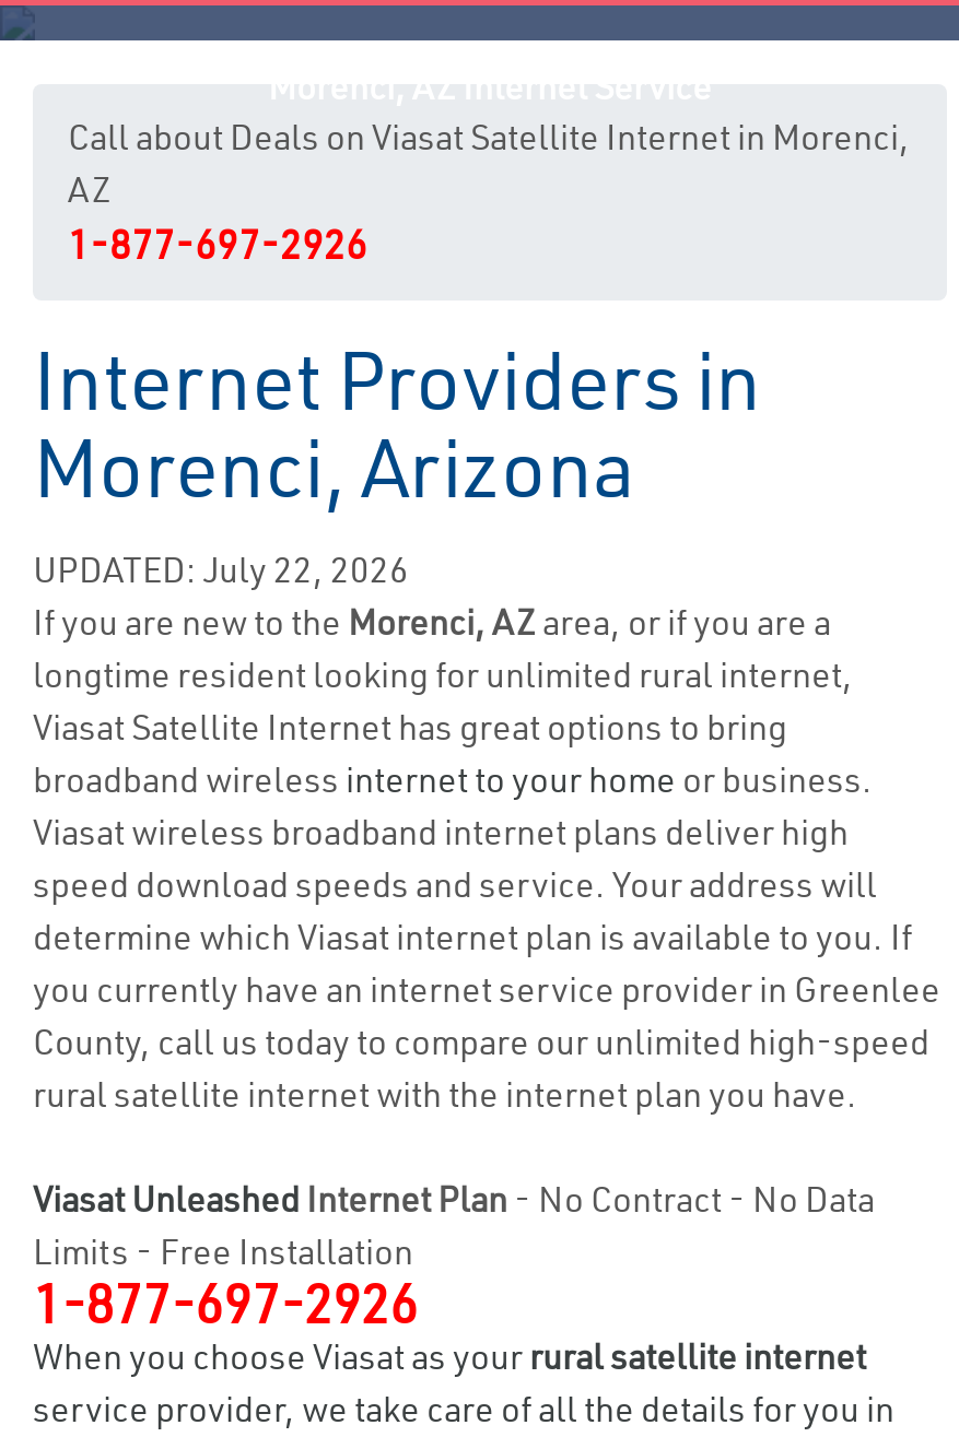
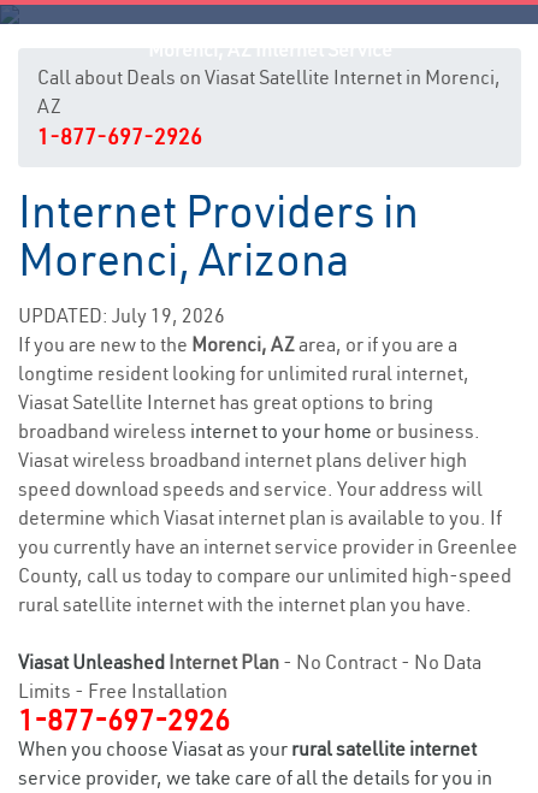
- UPDATED: July 22, 2026
+ UPDATED: July 19, 2026
